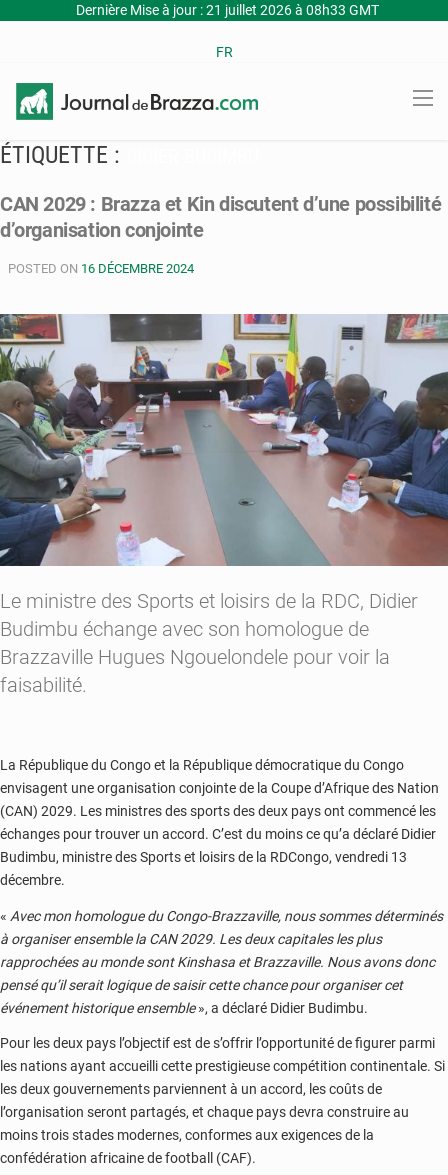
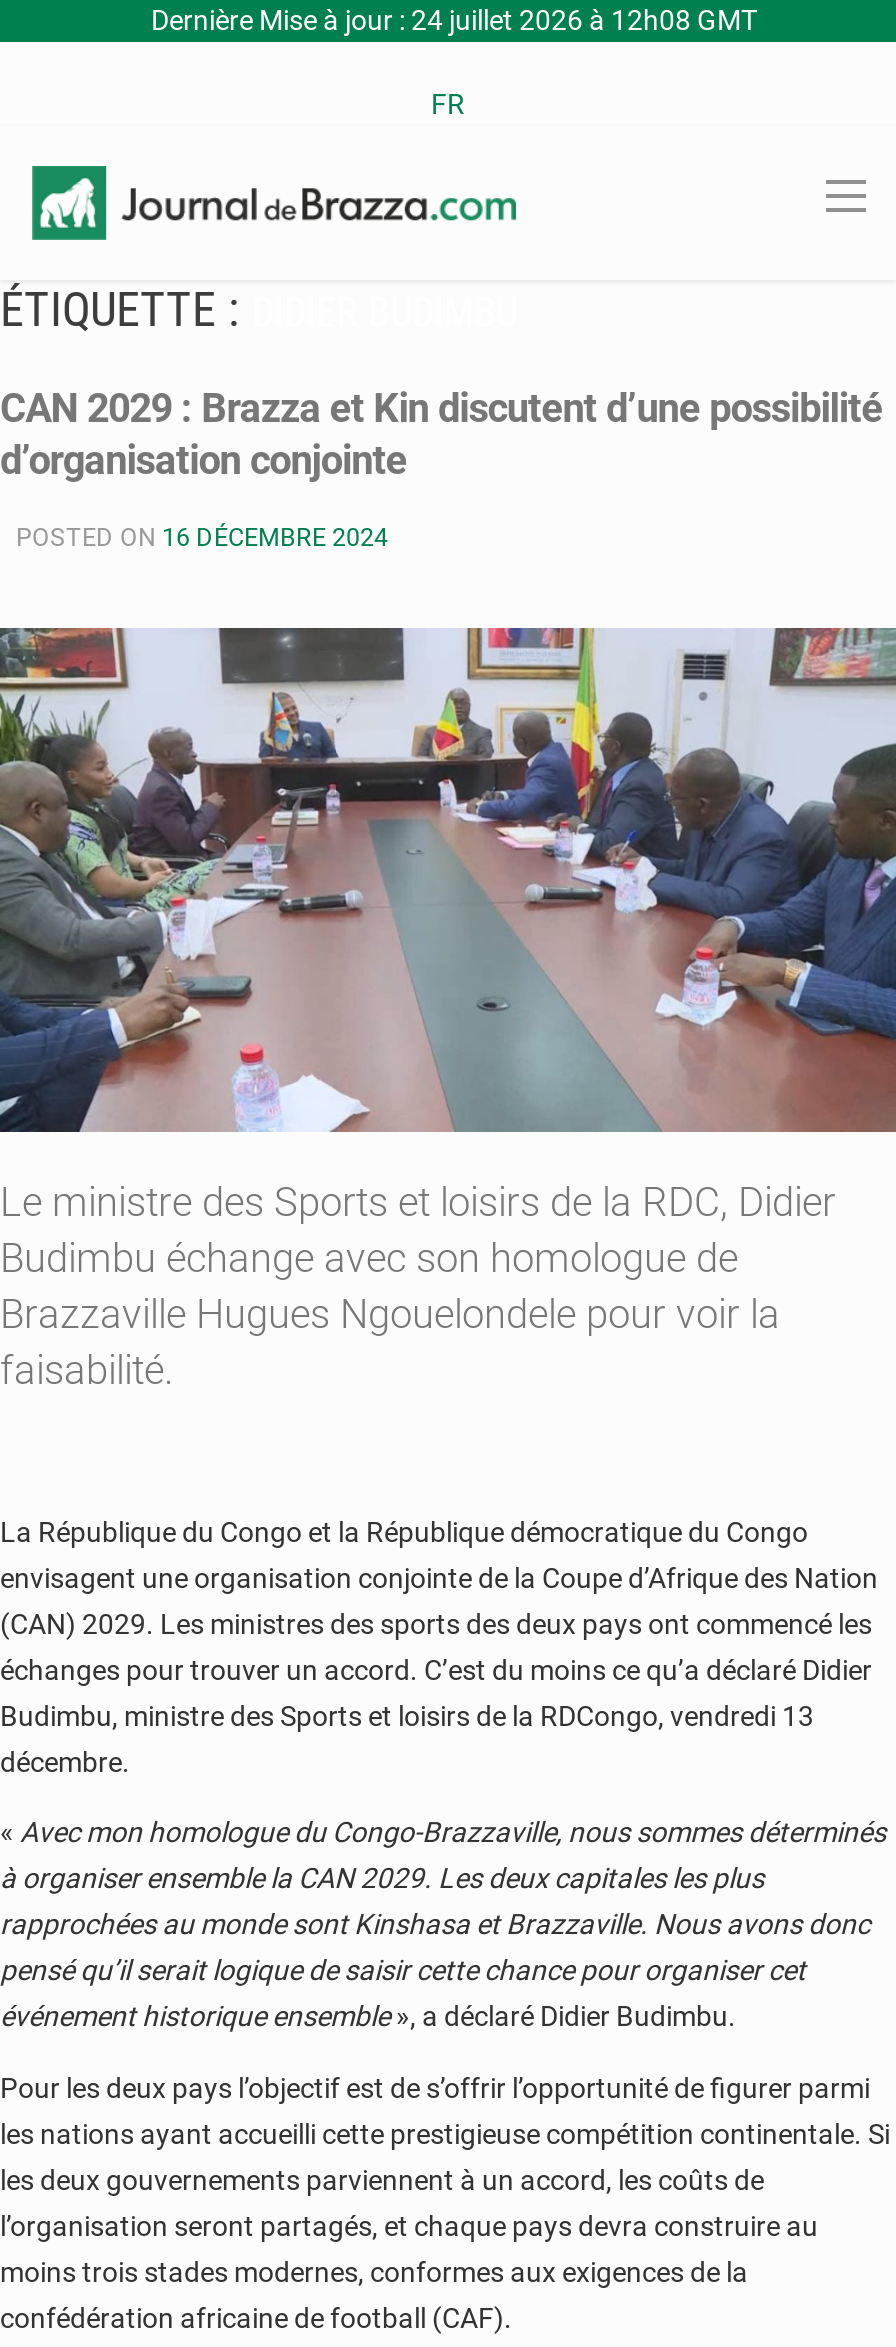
- Dernière Mise à jour : 21 juillet 2026 à 08h33 GMT
+ Dernière Mise à jour : 24 juillet 2026 à 12h08 GMT
